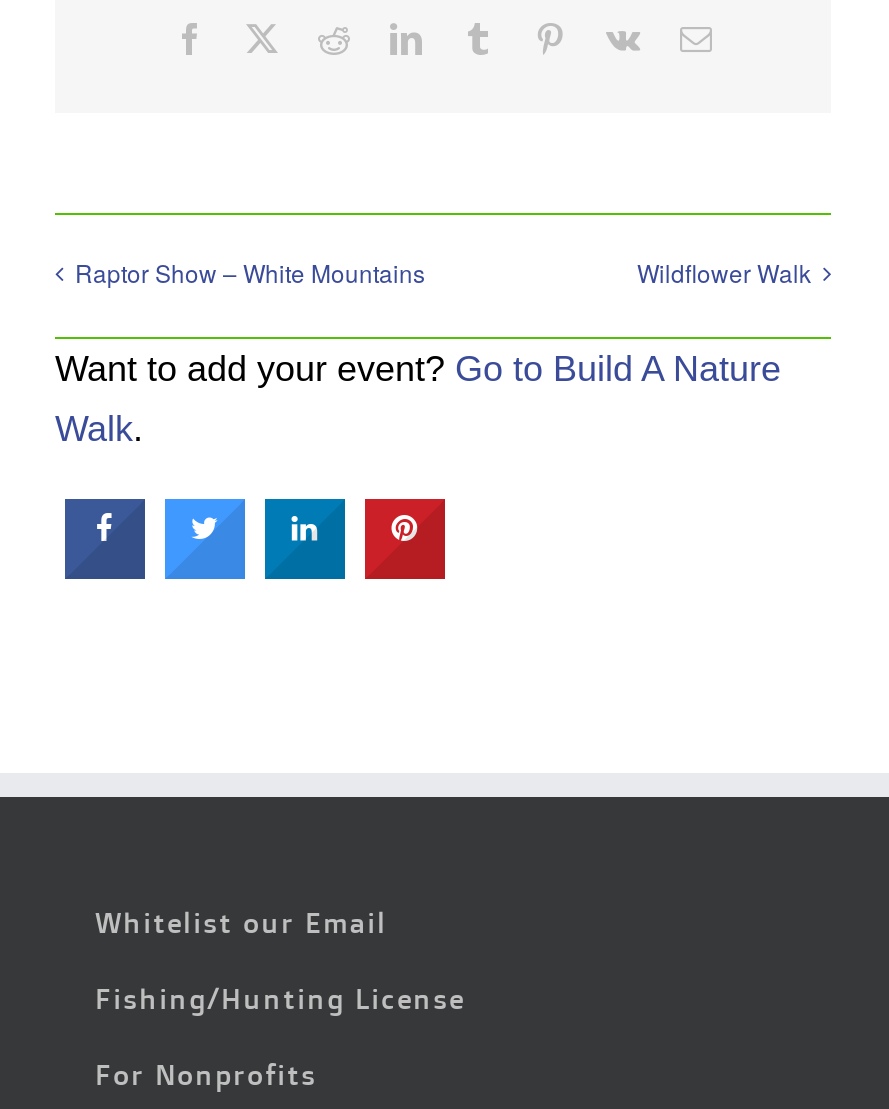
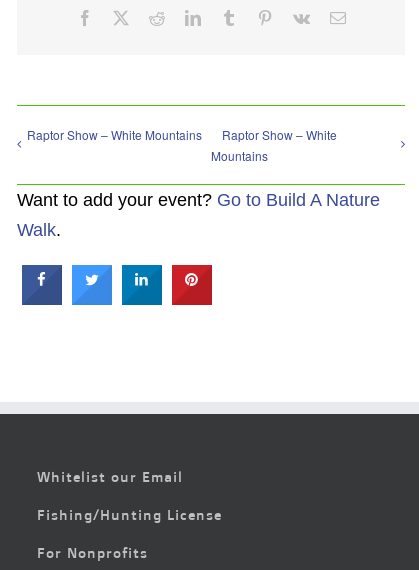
- Wildflower Walk
+ Raptor Show – White
+ Mountains
